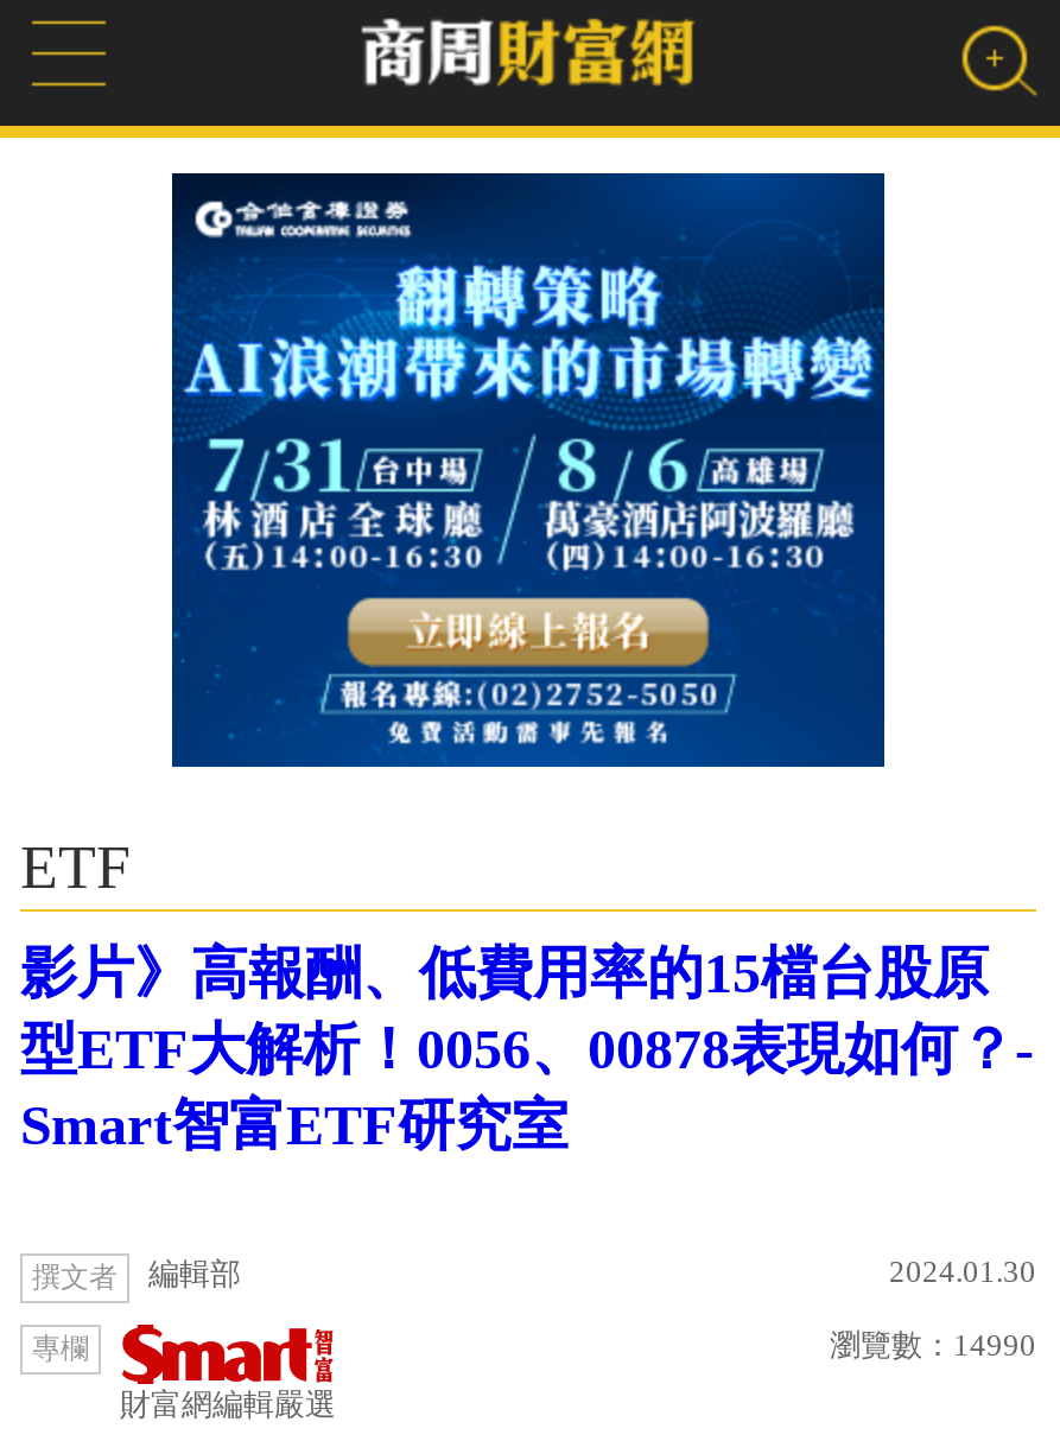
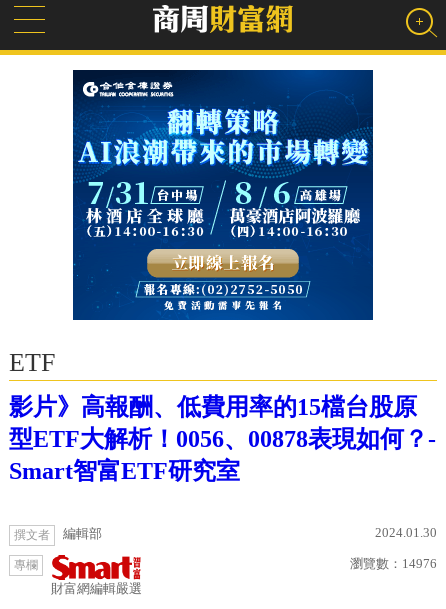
- 瀏覽數：14990
+ 瀏覽數：14976
